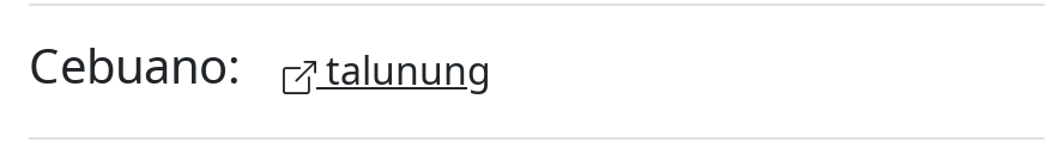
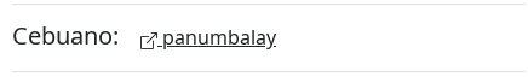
- talunung
+ panumbalay
